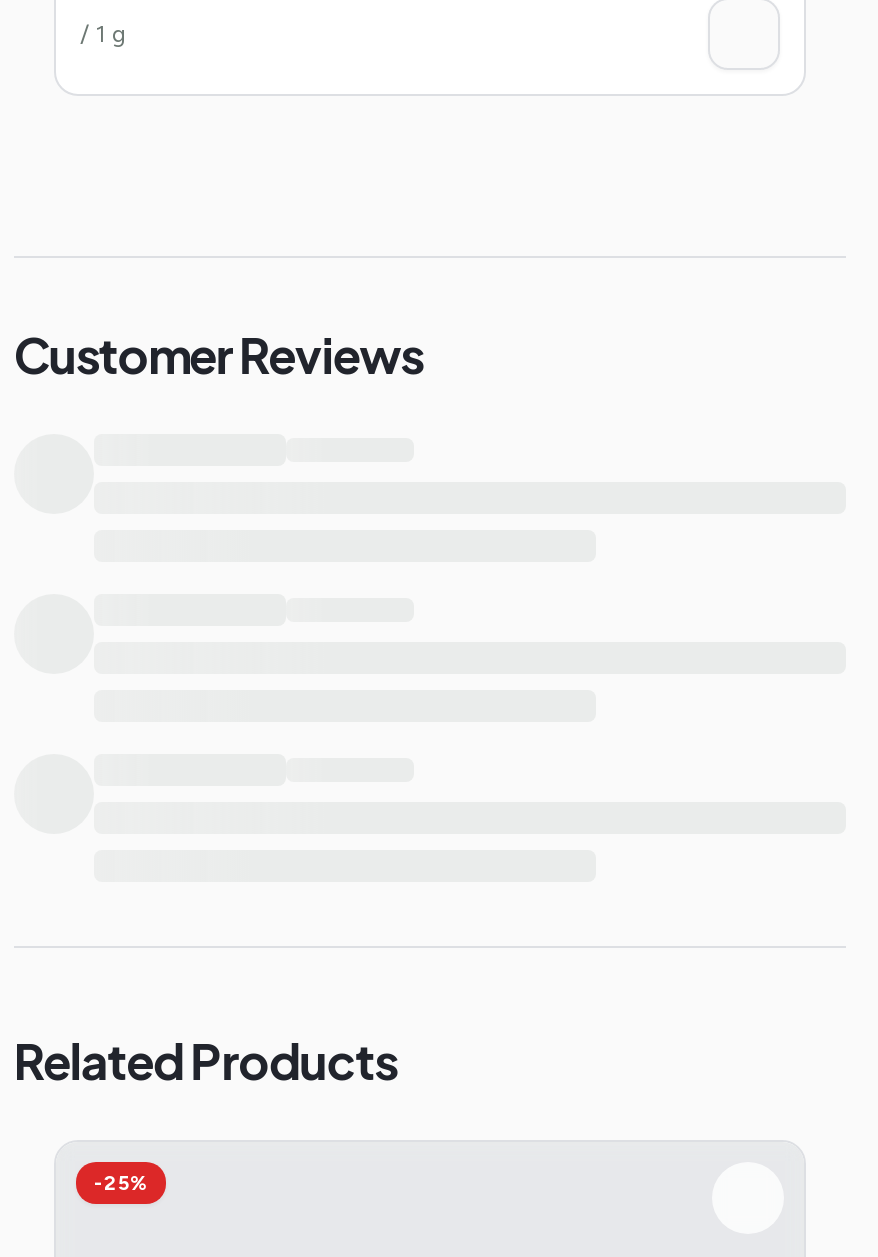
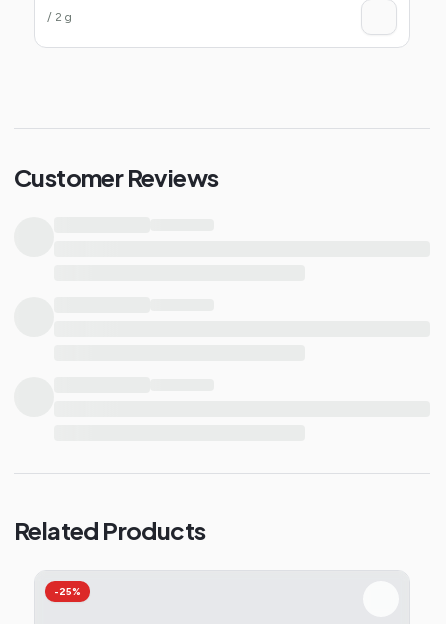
- / 1 g
+ / 2 g
